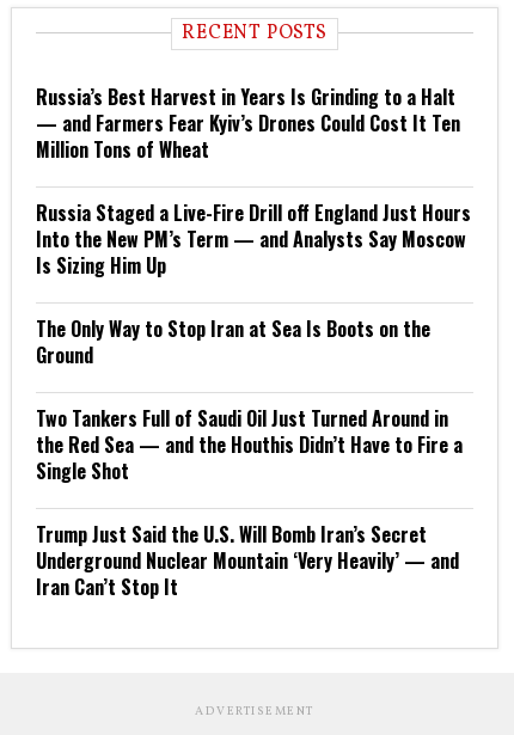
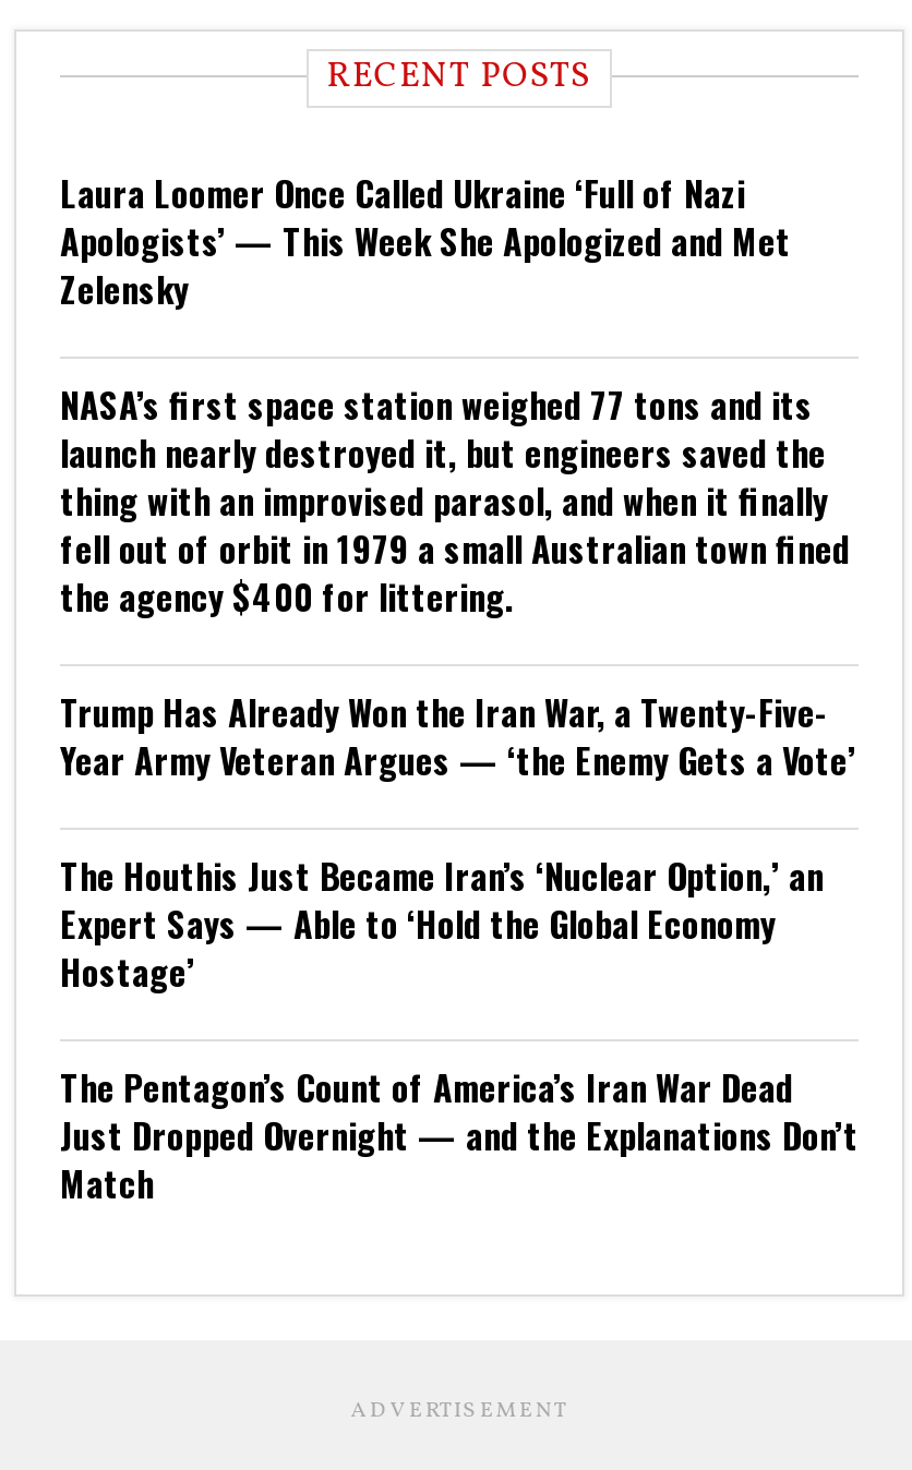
- Russia’s Best Harvest in Years Is Grinding to a Halt
- — and Farmers Fear Kyiv’s Drones Could Cost It Ten
- Million Tons of Wheat
+ Laura Loomer Once Called Ukraine ‘Full of Nazi
+ Apologists’ — This Week She Apologized and Met
+ Zelensky

- Russia Staged a Live-Fire Drill off England Just Hours
- Into the New PM’s Term — and Analysts Say Moscow
- Is Sizing Him Up
+ NASA’s first space station weighed 77 tons and its
+ launch nearly destroyed it, but engineers saved the
+ thing with an improvised parasol, and when it finally
+ fell out of orbit in 1979 a small Australian town fined
+ the agency $400 for littering.

- The Only Way to Stop Iran at Sea Is Boots on the
- Ground
+ Trump Has Already Won the Iran War, a Twenty-Five-
+ Year Army Veteran Argues — ‘the Enemy Gets a Vote’

- Two Tankers Full of Saudi Oil Just Turned Around in
- the Red Sea — and the Houthis Didn’t Have to Fire a
- Single Shot
+ The Houthis Just Became Iran’s ‘Nuclear Option,’ an
+ Expert Says — Able to ‘Hold the Global Economy
+ Hostage’

- Trump Just Said the U.S. Will Bomb Iran’s Secret
- Underground Nuclear Mountain ‘Very Heavily’ — and
- Iran Can’t Stop It
+ The Pentagon’s Count of America’s Iran War Dead
+ Just Dropped Overnight — and the Explanations Don’t
+ Match
